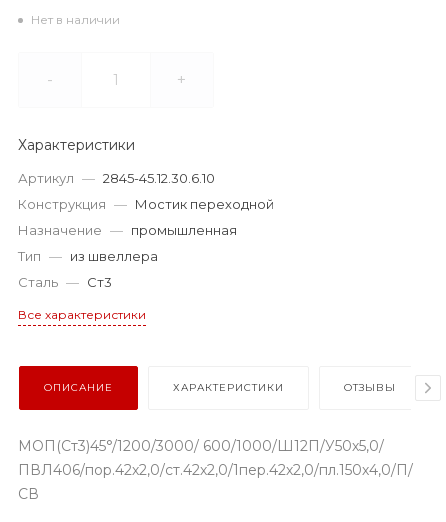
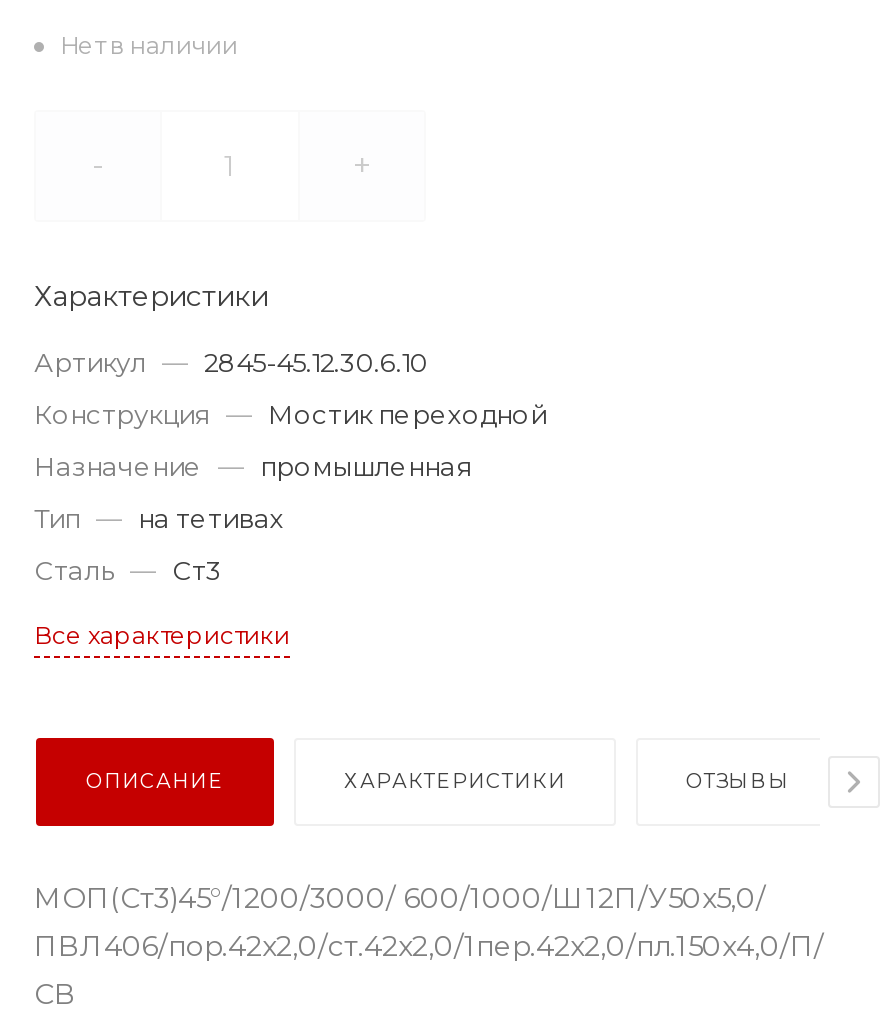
- Тип — из швеллера
+ Тип — на тетивах
